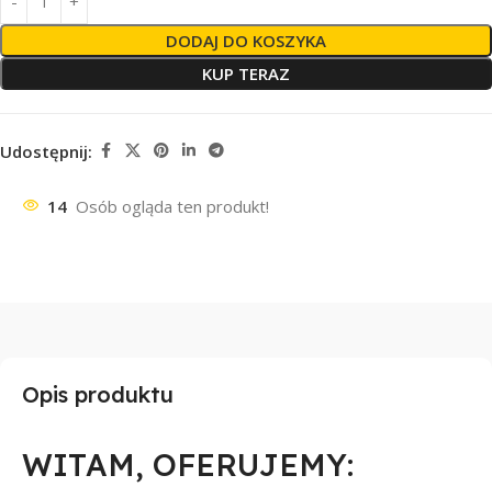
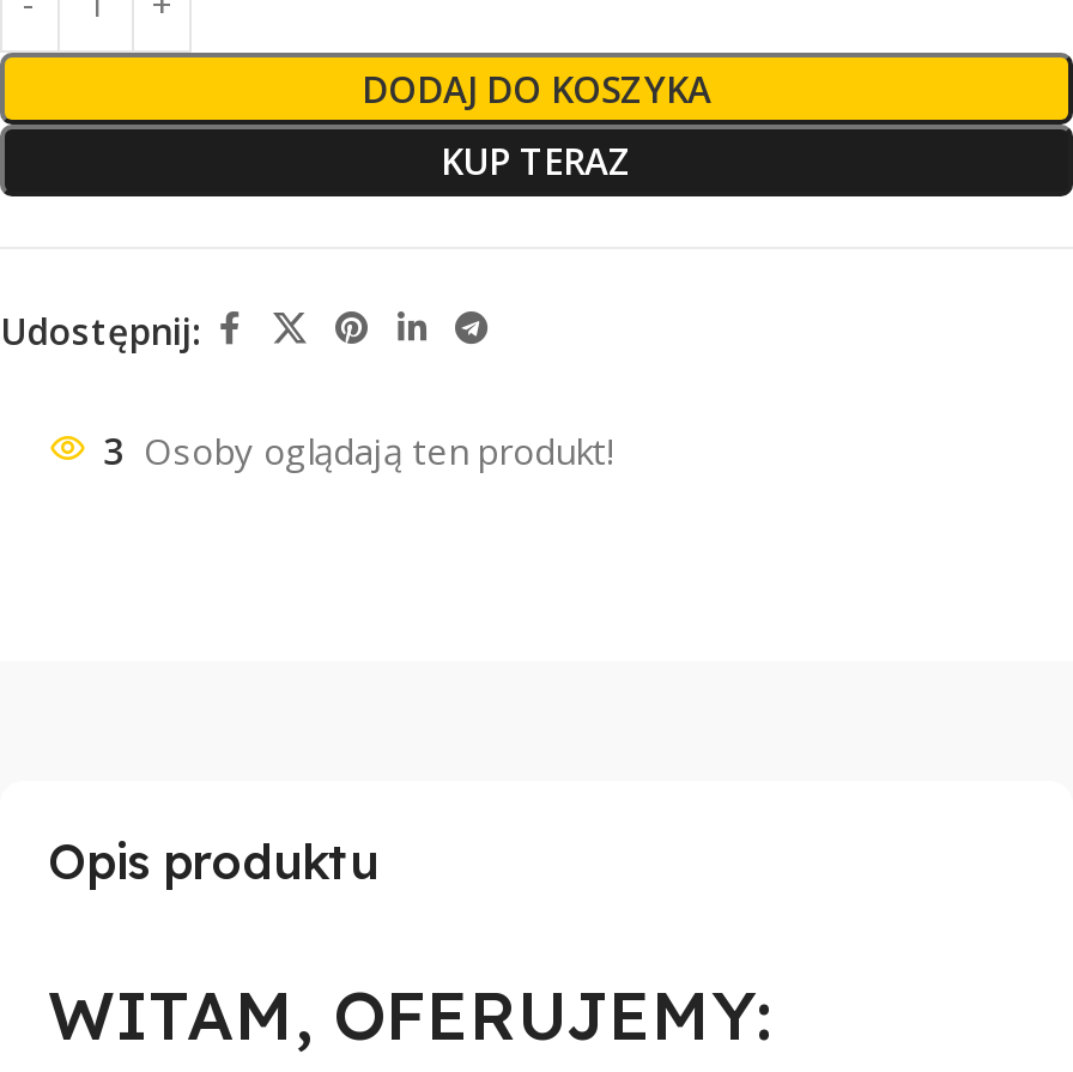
- 14 Osób ogląda ten produkt!
+ 3 Osoby oglądają ten produkt!
